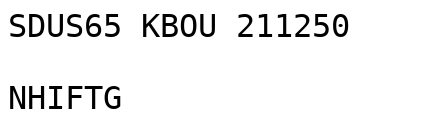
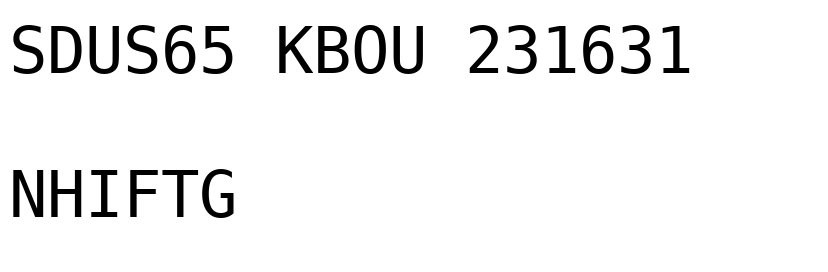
- SDUS65 KBOU 211250
+ SDUS65 KBOU 231631
